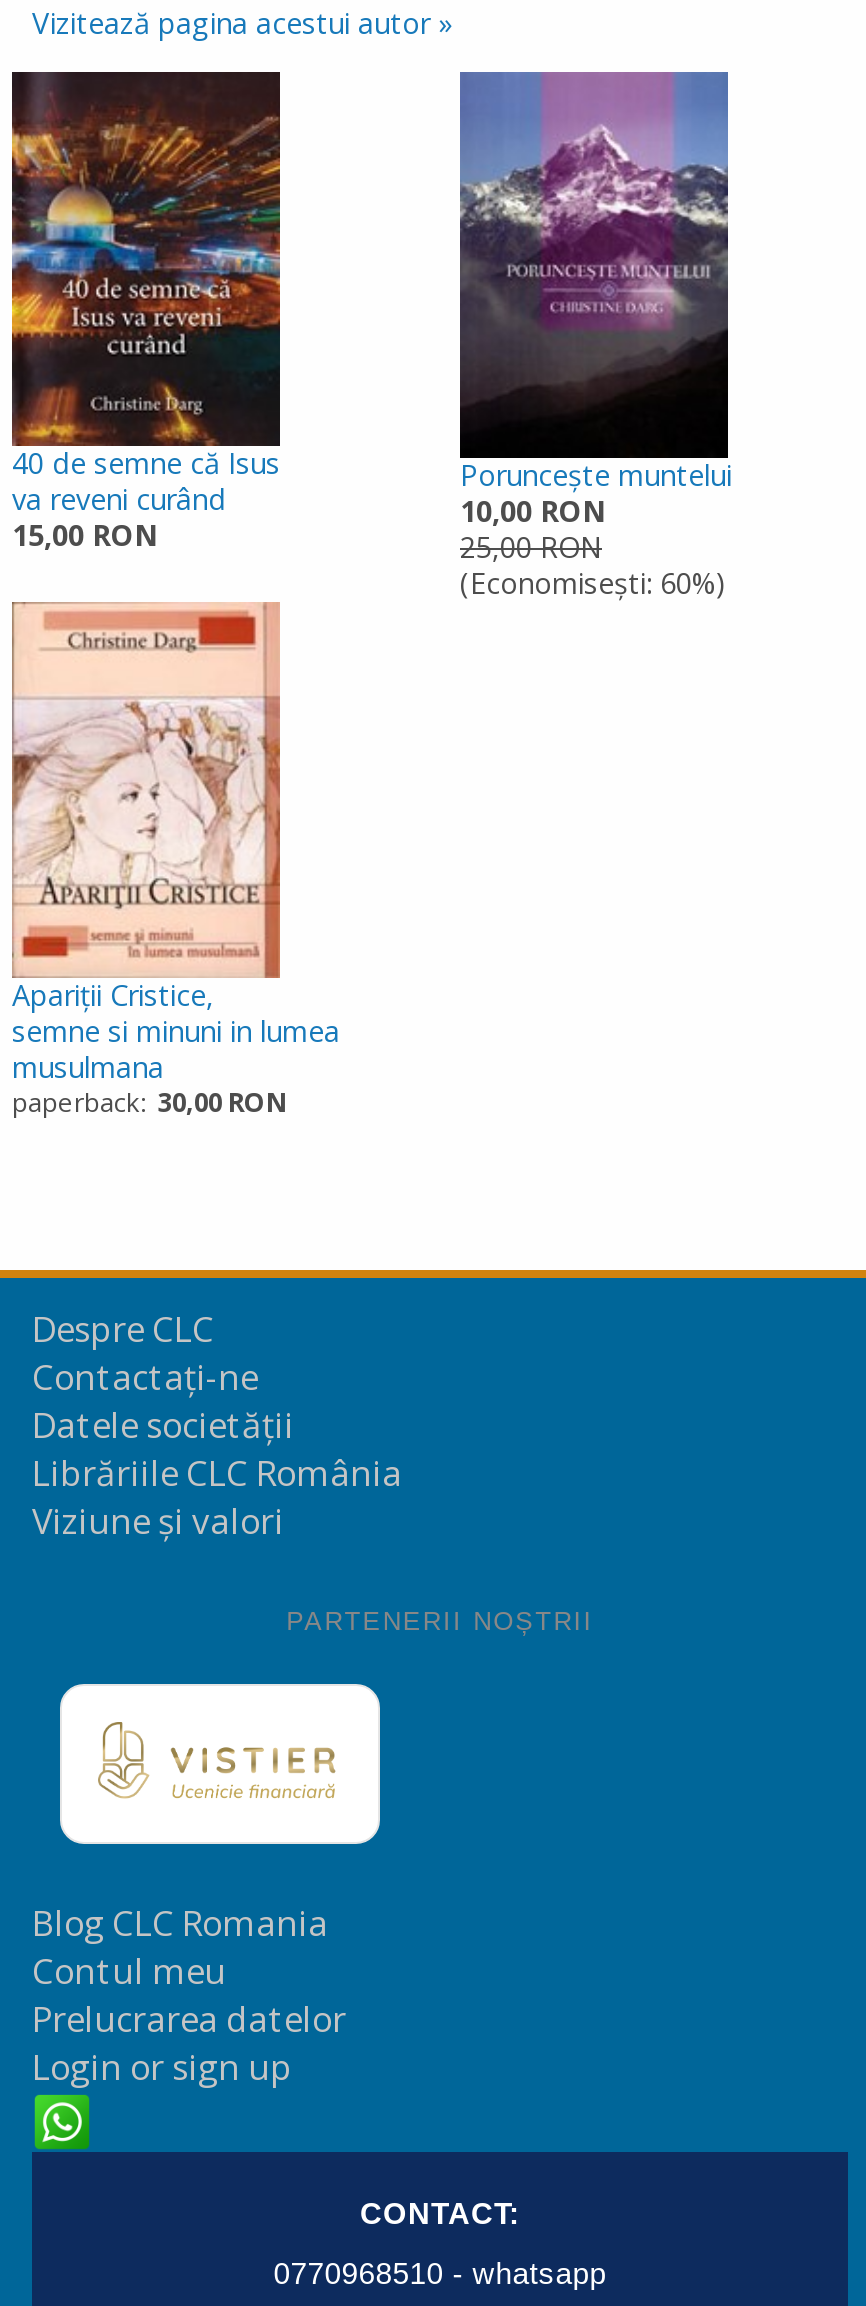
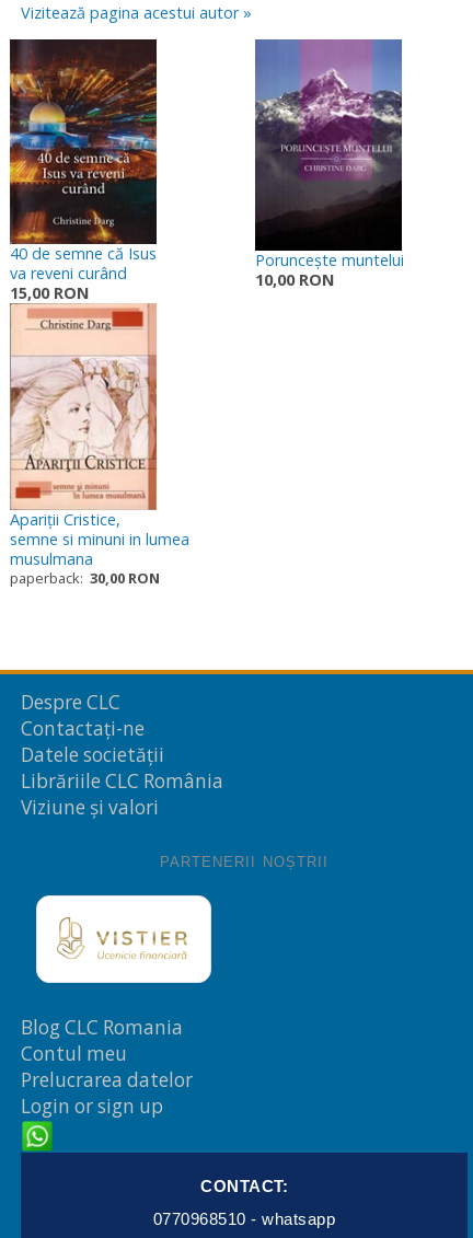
- 25,00 RON
- (Economisești: 60%)
